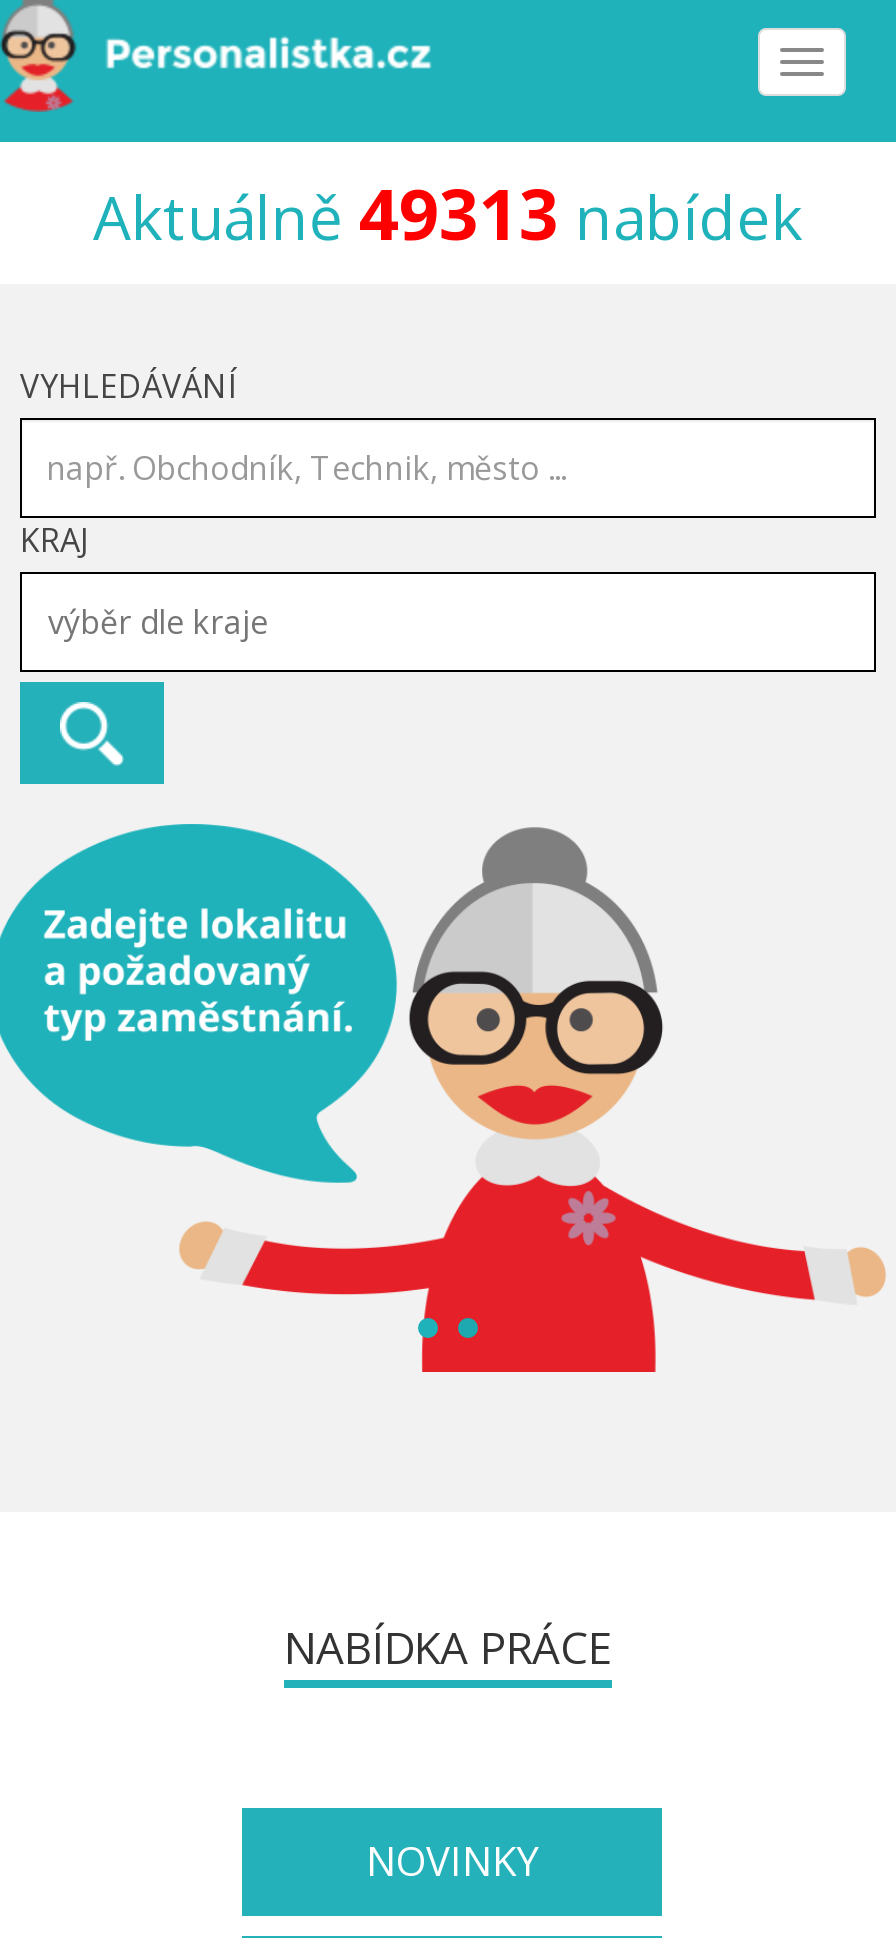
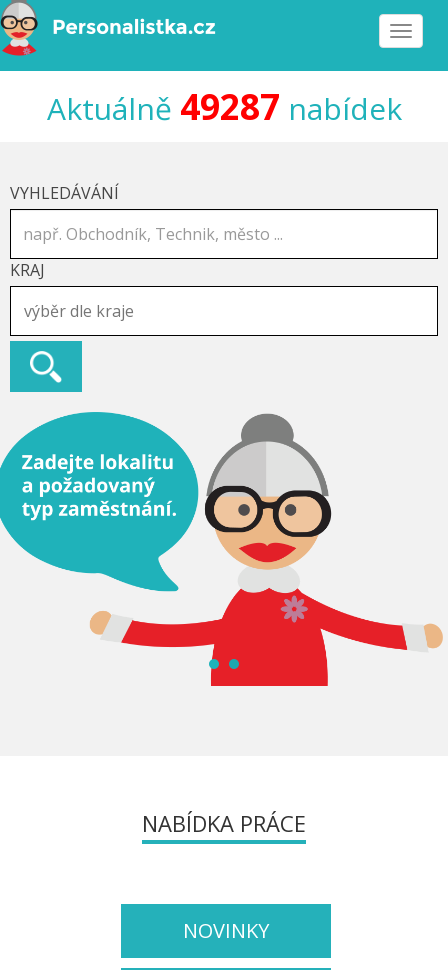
- Aktuálně 49313 nabídek
+ Aktuálně 49287 nabídek
